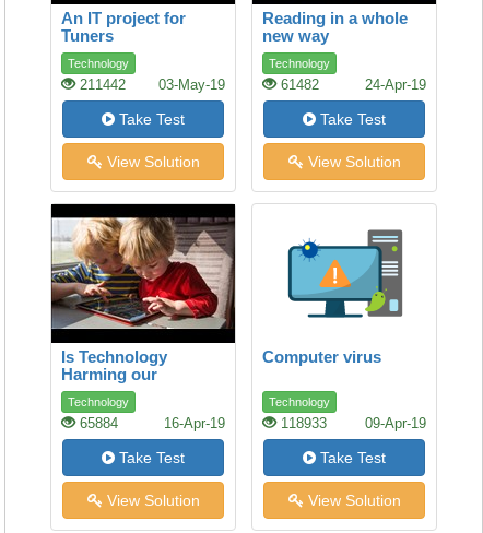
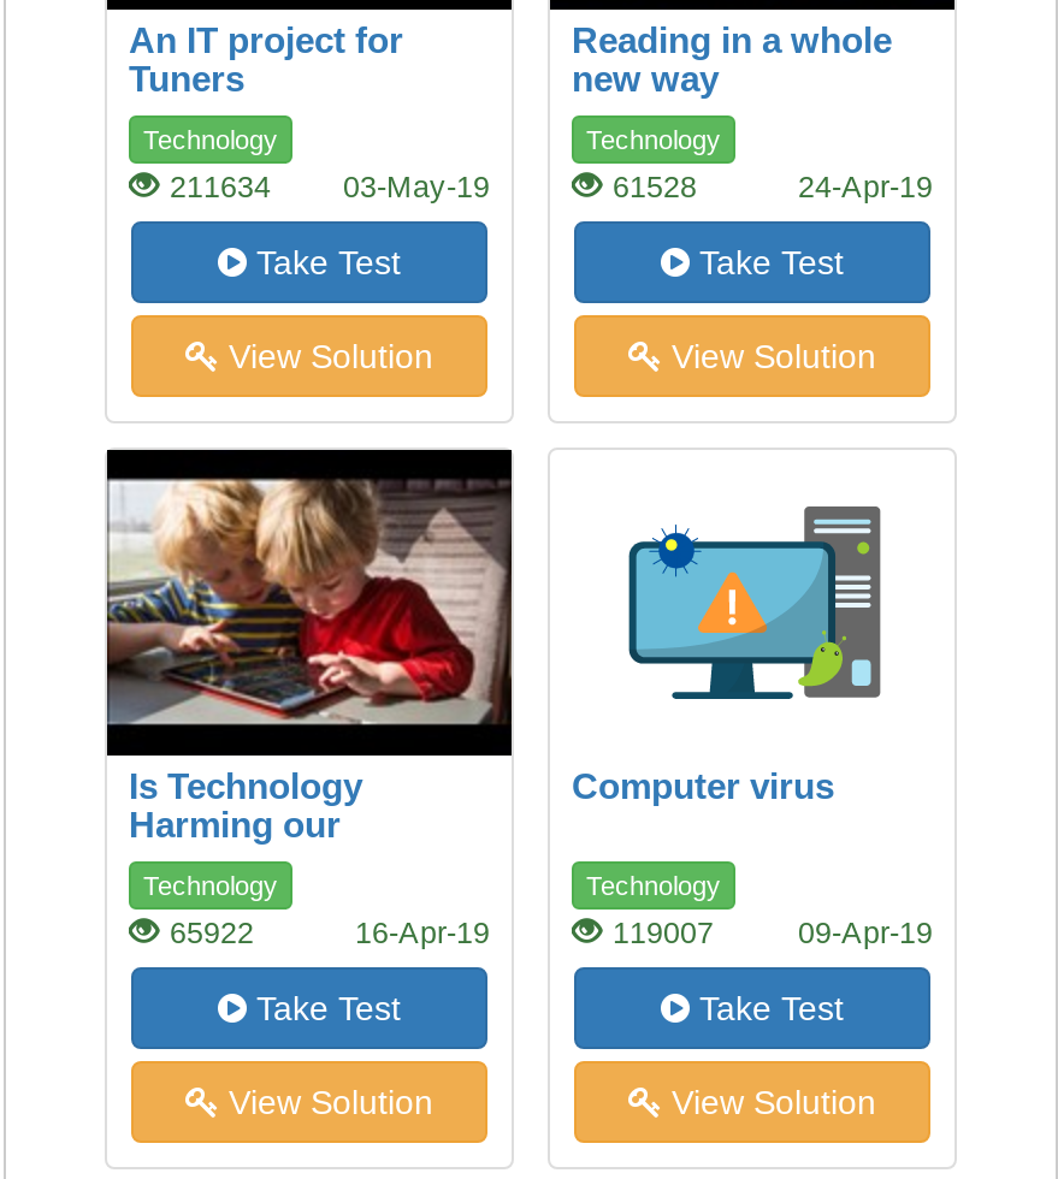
- 211442
+ 211634

- 61482
+ 61528

- 65884
+ 65922

- 118933
+ 119007
